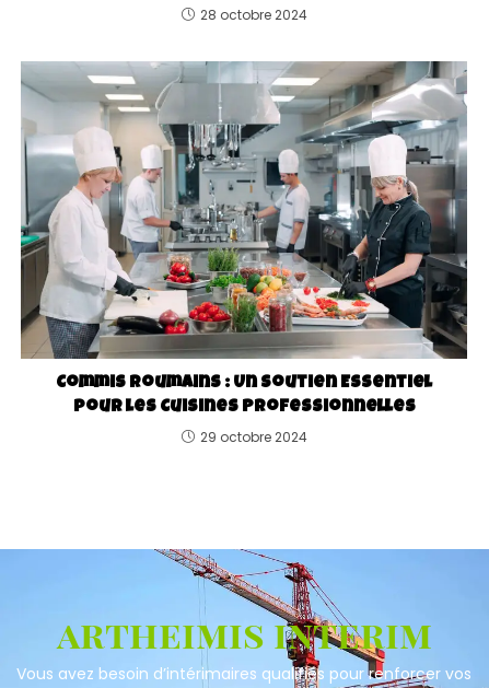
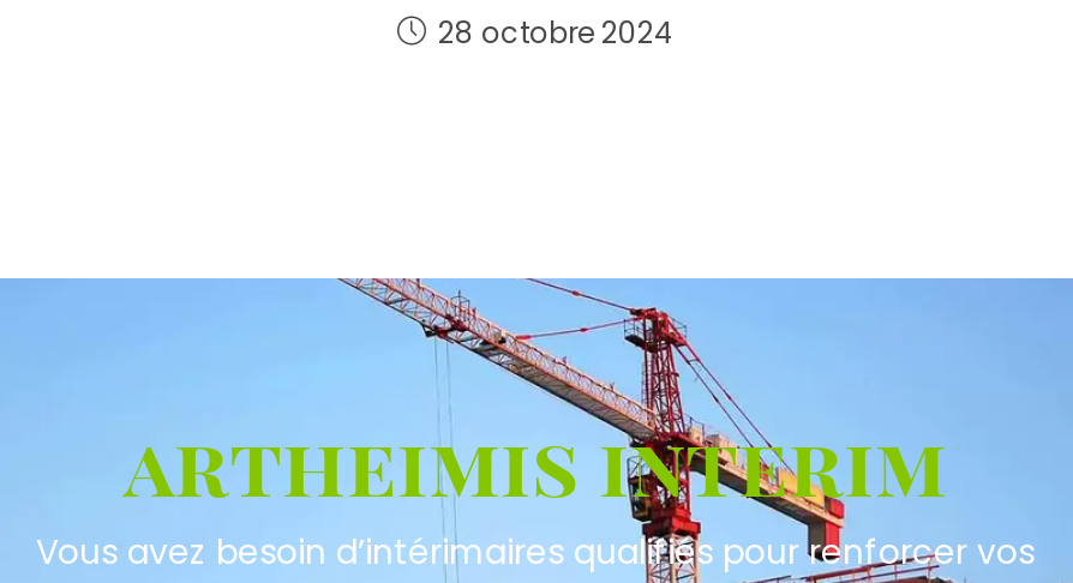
- [image]
- Commis Roumains : Un Soutien Essentiel
- pour les Cuisines Professionnelles
- 29 octobre 2024
